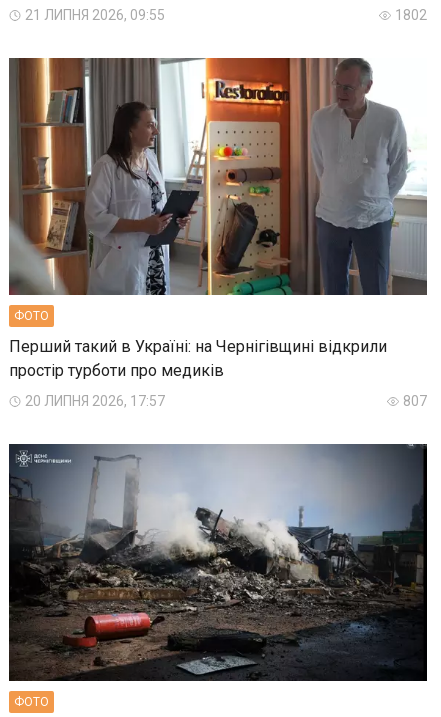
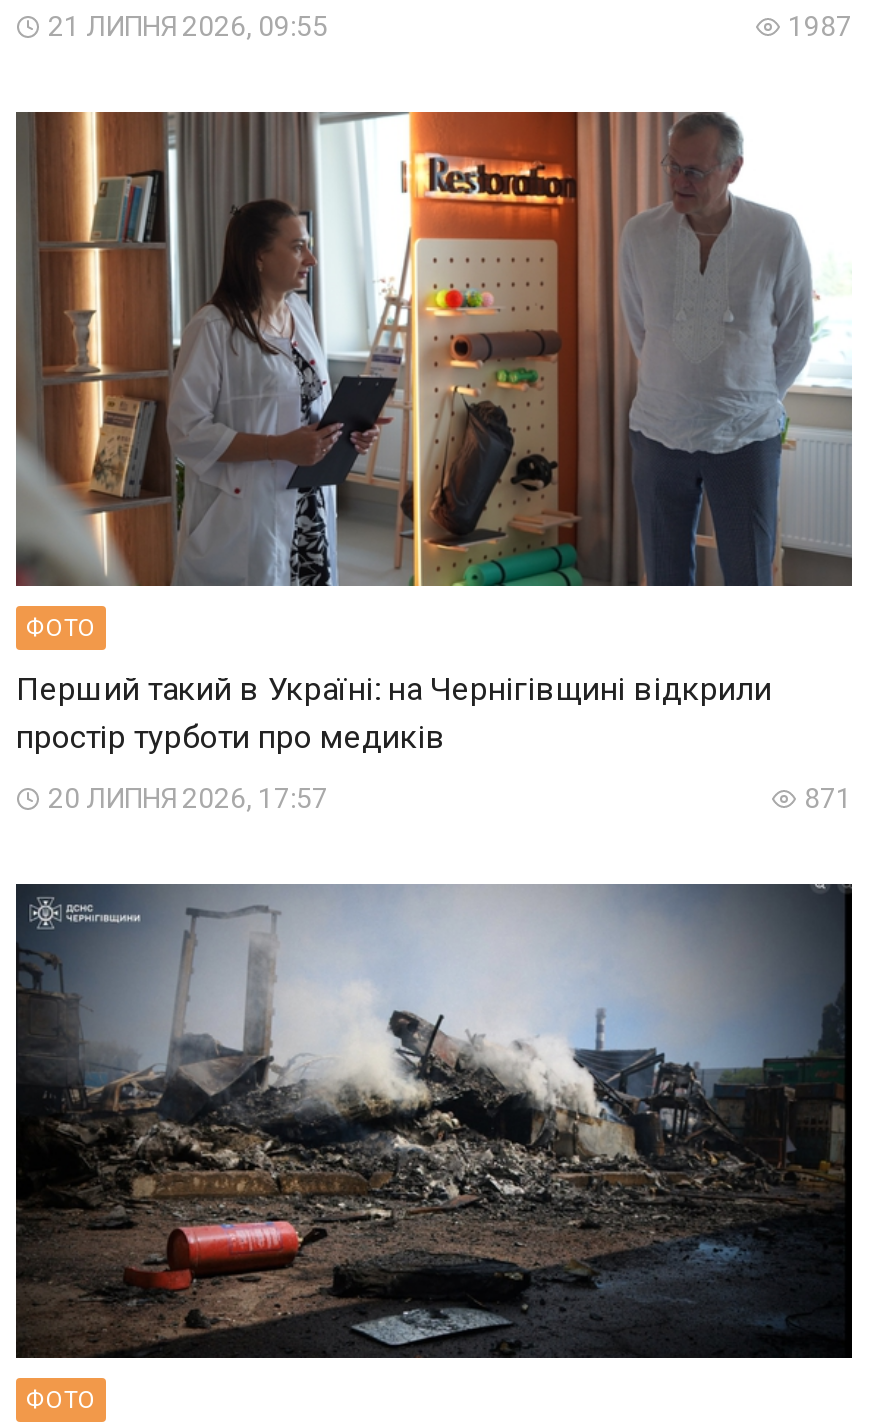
- 1802
+ 1987

- 807
+ 871
